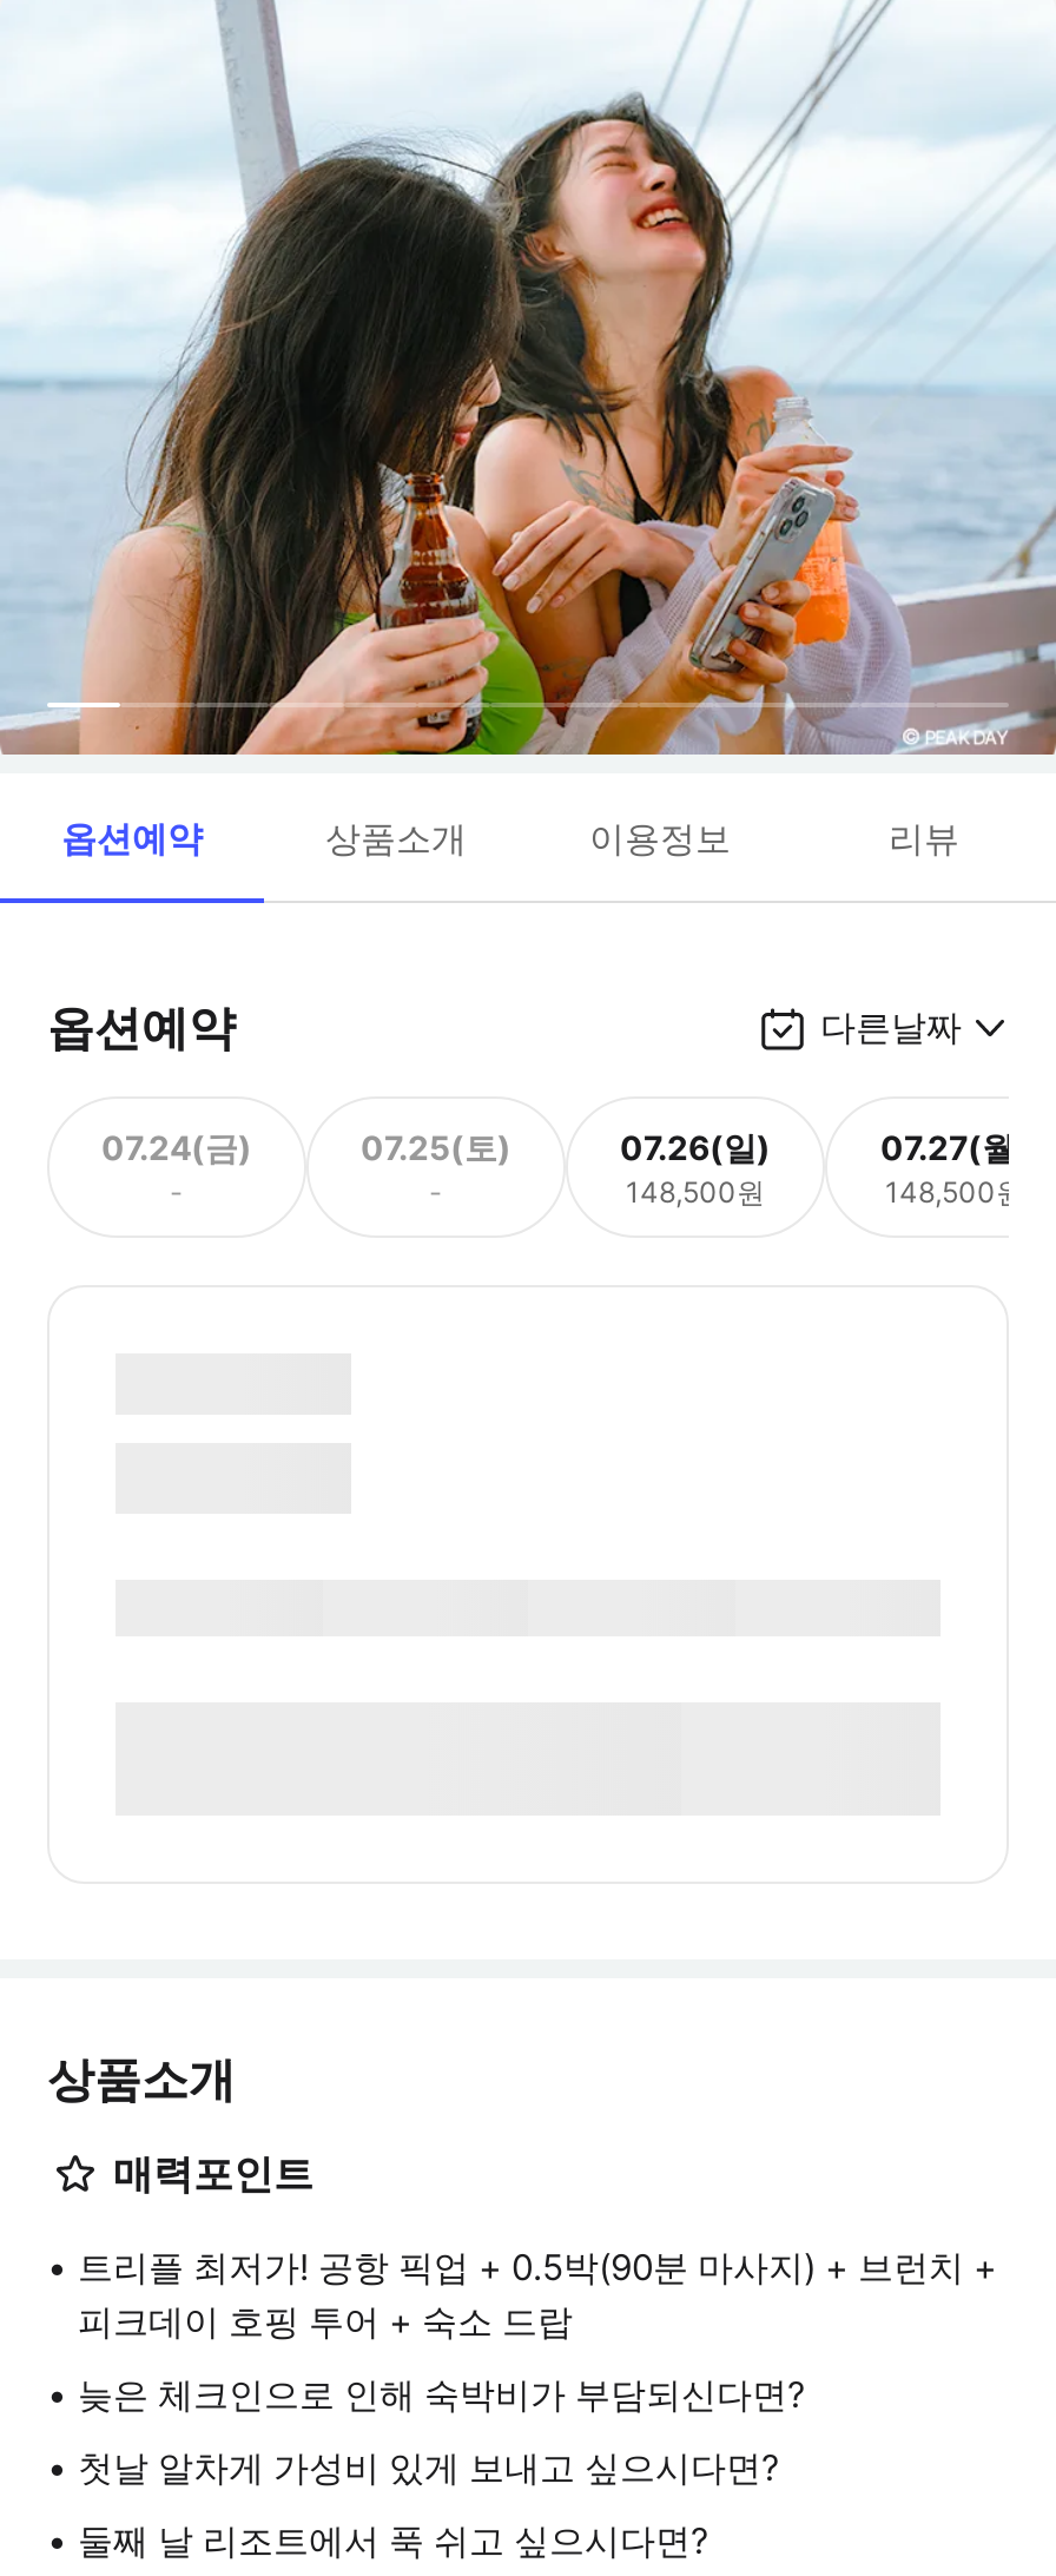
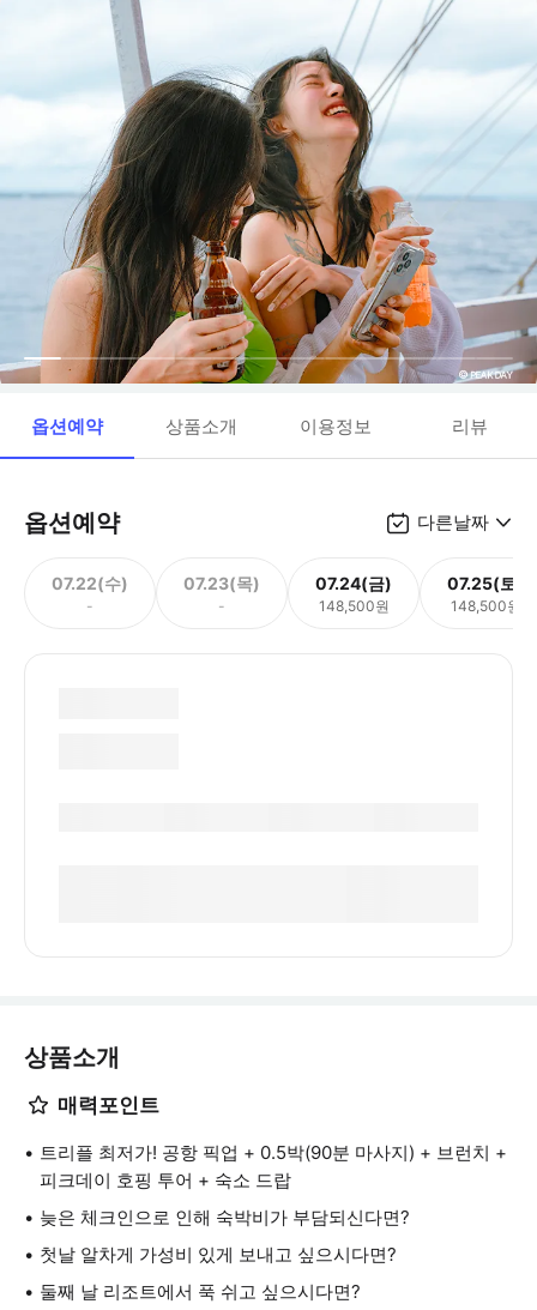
- 07.24(금)
+ 07.22(수)

- 07.25(토)
+ 07.23(목)

- 07.26(일)
+ 07.24(금)

- 07.27(월)
+ 07.25(토)
